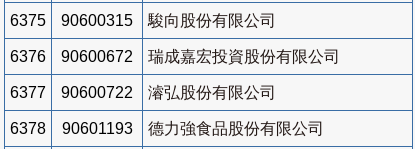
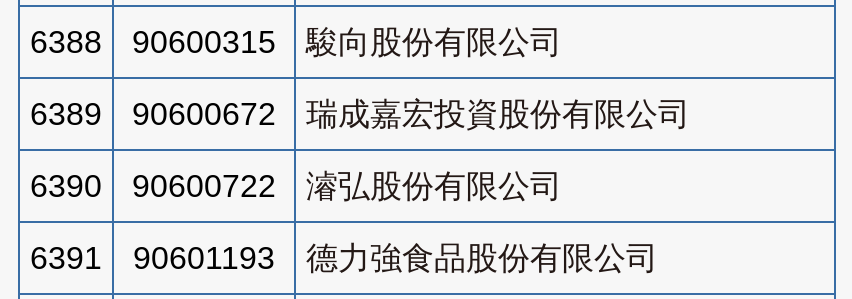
- 6375 90600315 駿向股份有限公司
+ 6388 90600315 駿向股份有限公司

- 6376 90600672 瑞成嘉宏投資股份有限公司
+ 6389 90600672 瑞成嘉宏投資股份有限公司

- 6377 90600722 濬弘股份有限公司
+ 6390 90600722 濬弘股份有限公司

- 6378 90601193 德力強食品股份有限公司
+ 6391 90601193 德力強食品股份有限公司
